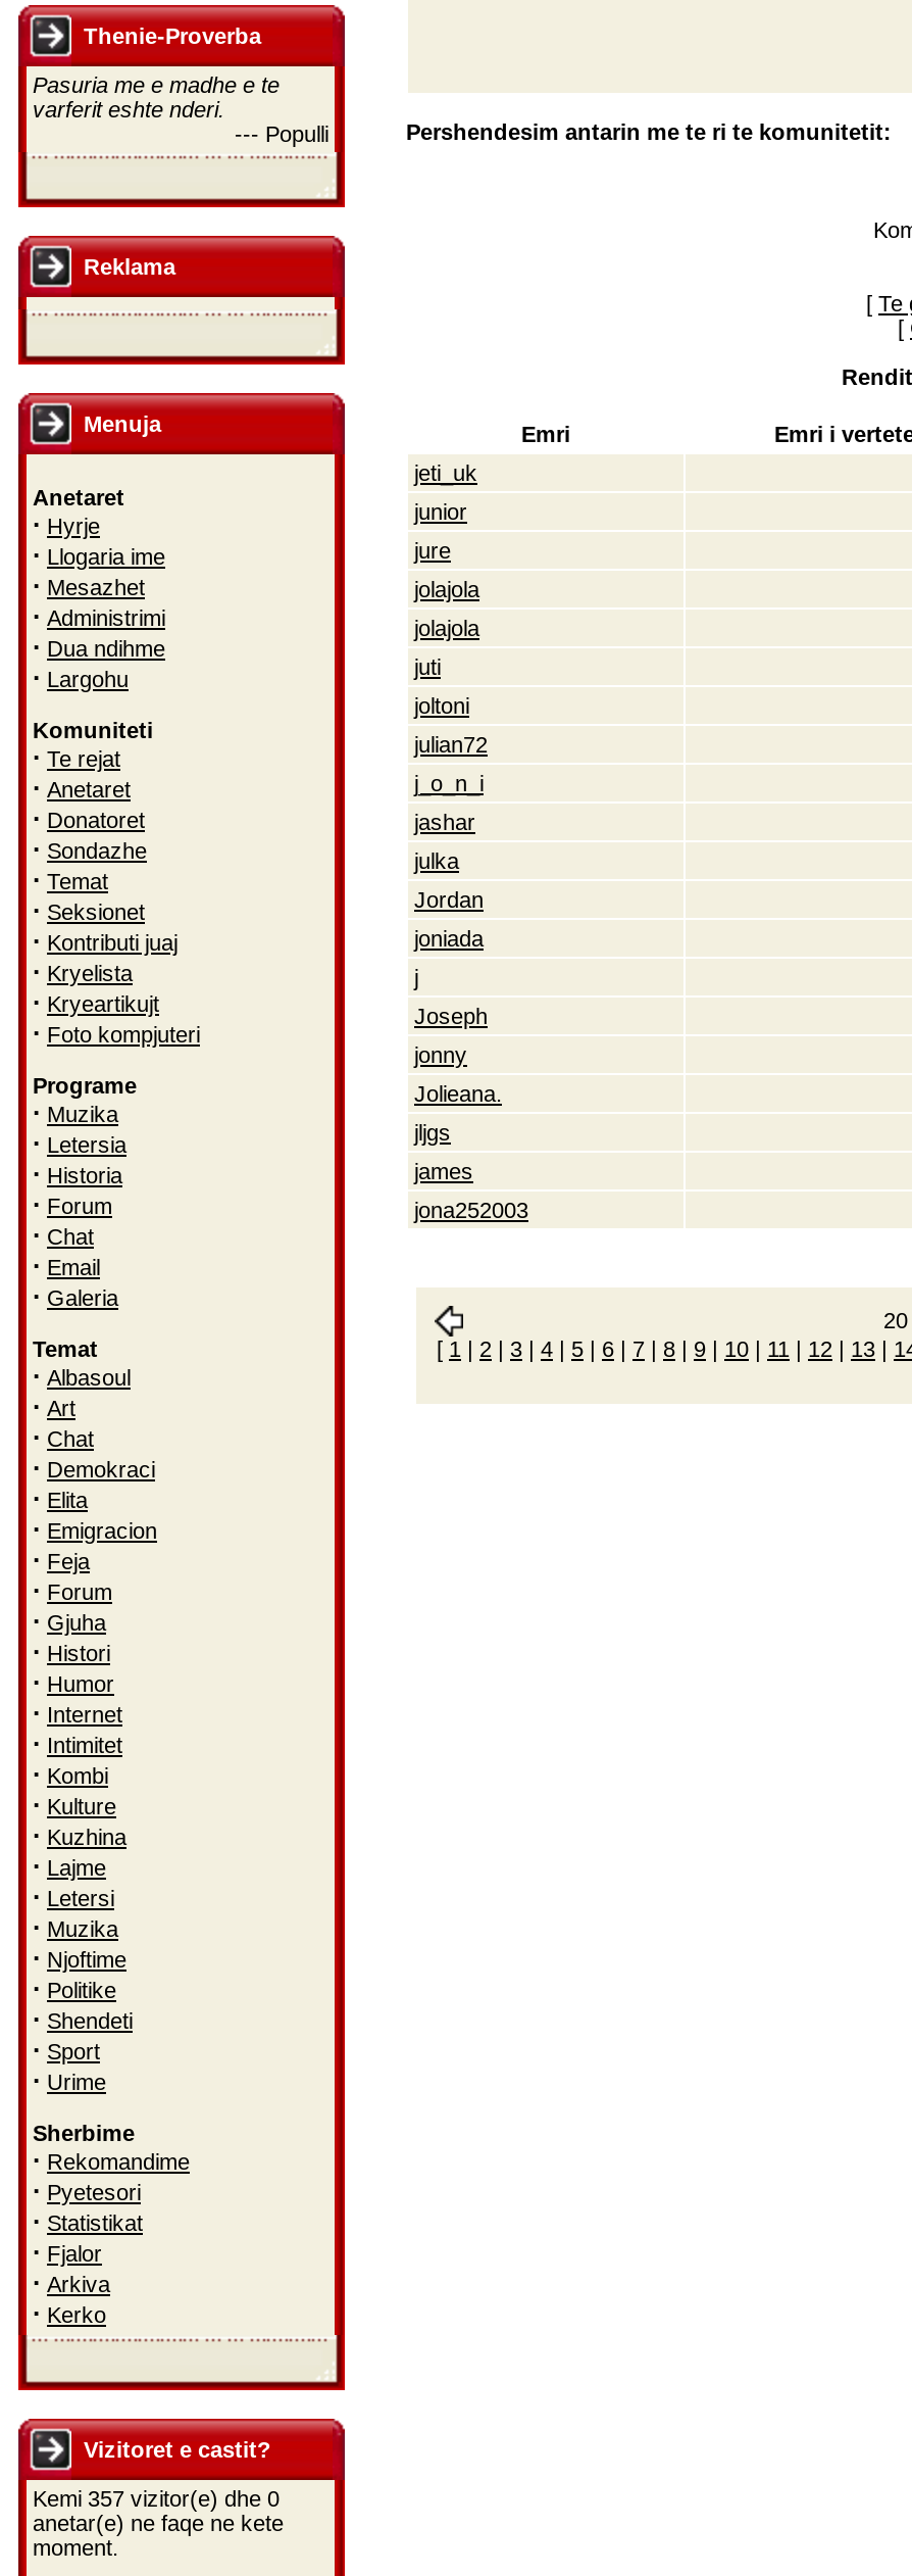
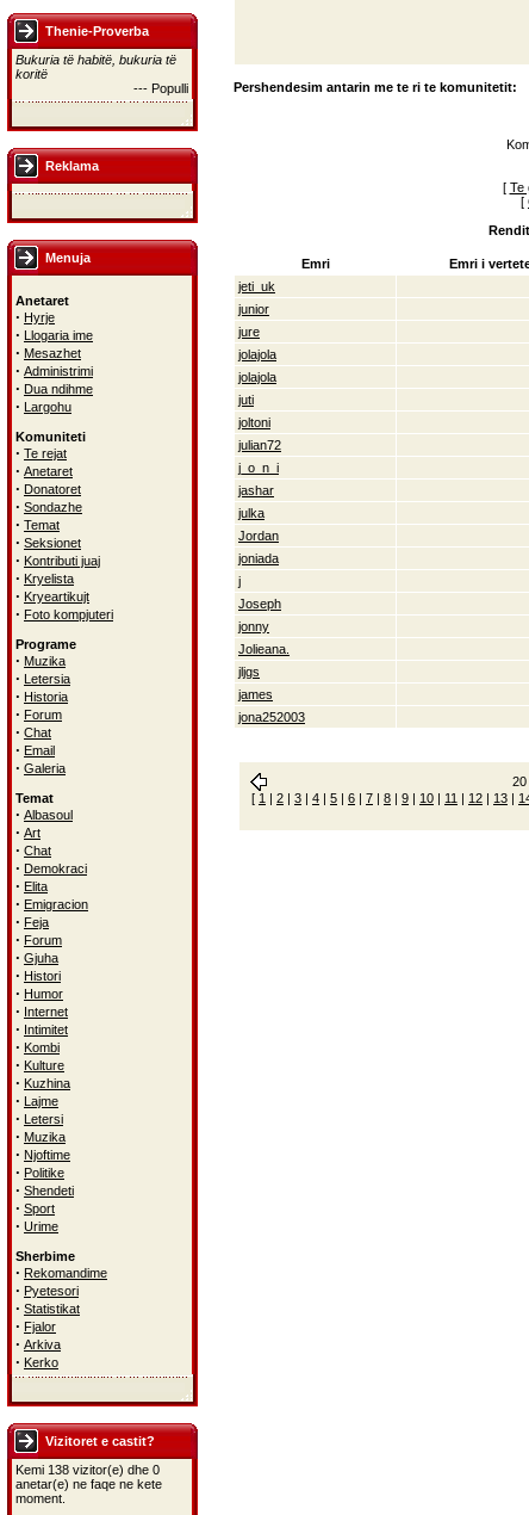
- Pasuria me e madhe e te
- varferit eshte nderi.
+ Bukuria të habitë, bukuria të
+ koritë

- Kemi 357 vizitor(e) dhe 0
+ Kemi 138 vizitor(e) dhe 0
